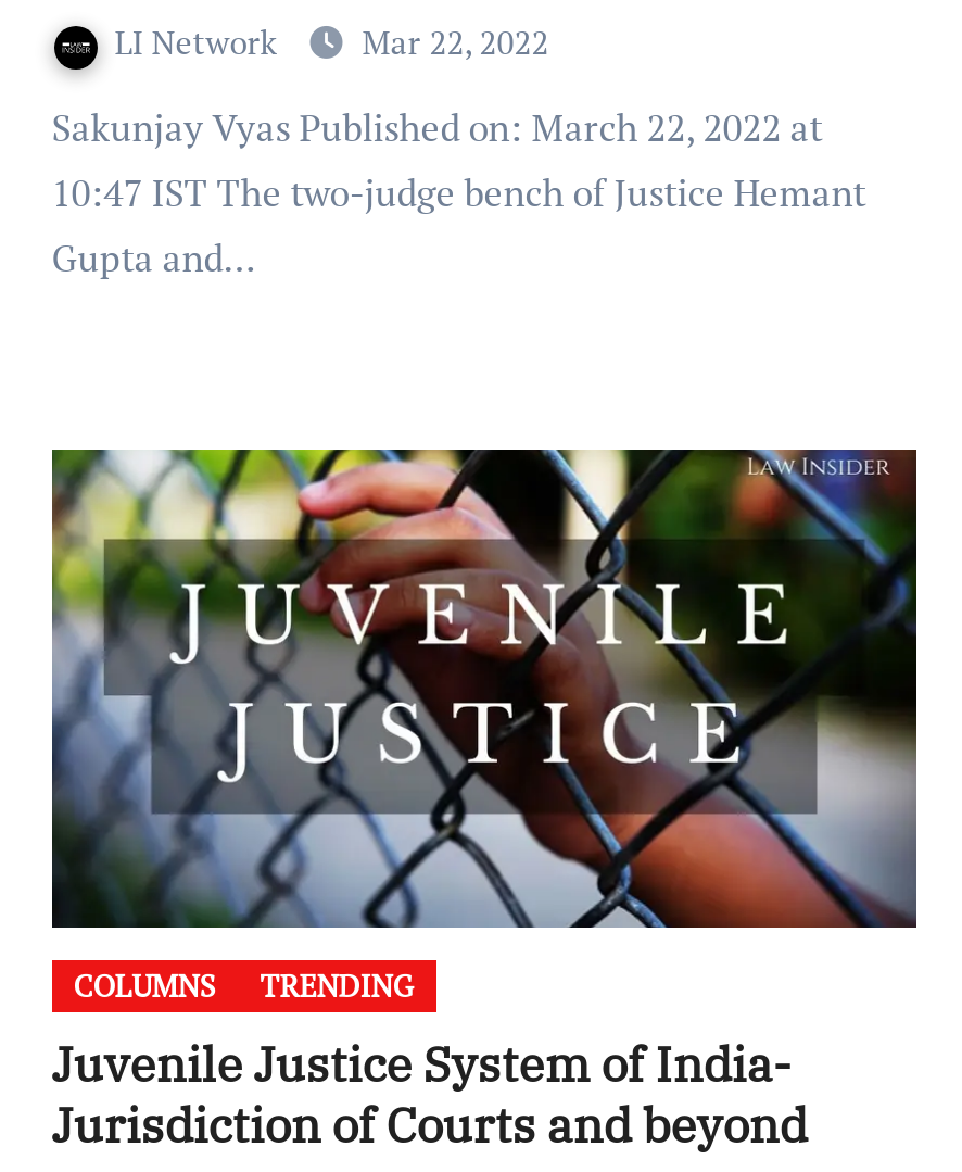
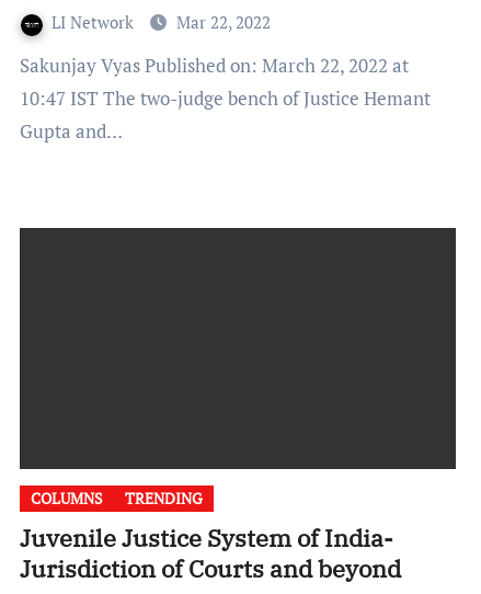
- [image]
